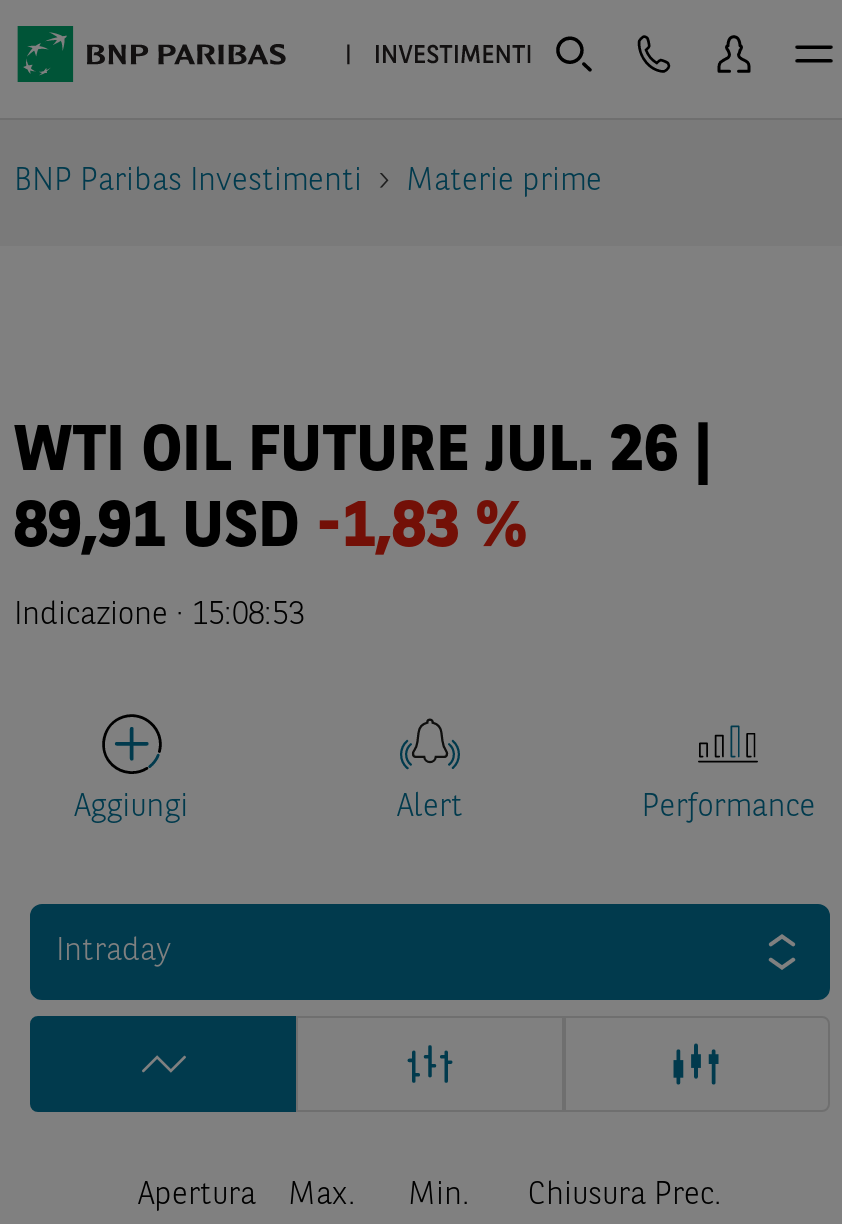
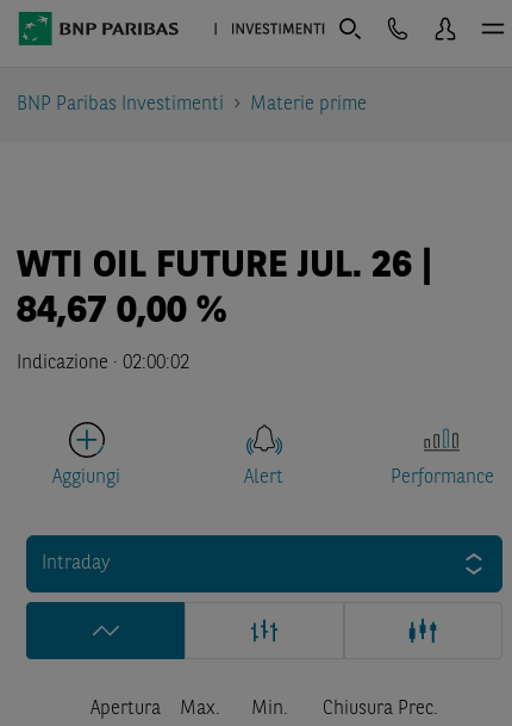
- 89,91 USD -1,83 %
+ 84,67 0,00 %

- Indicazione · 15:08:53
+ Indicazione · 02:00:02
